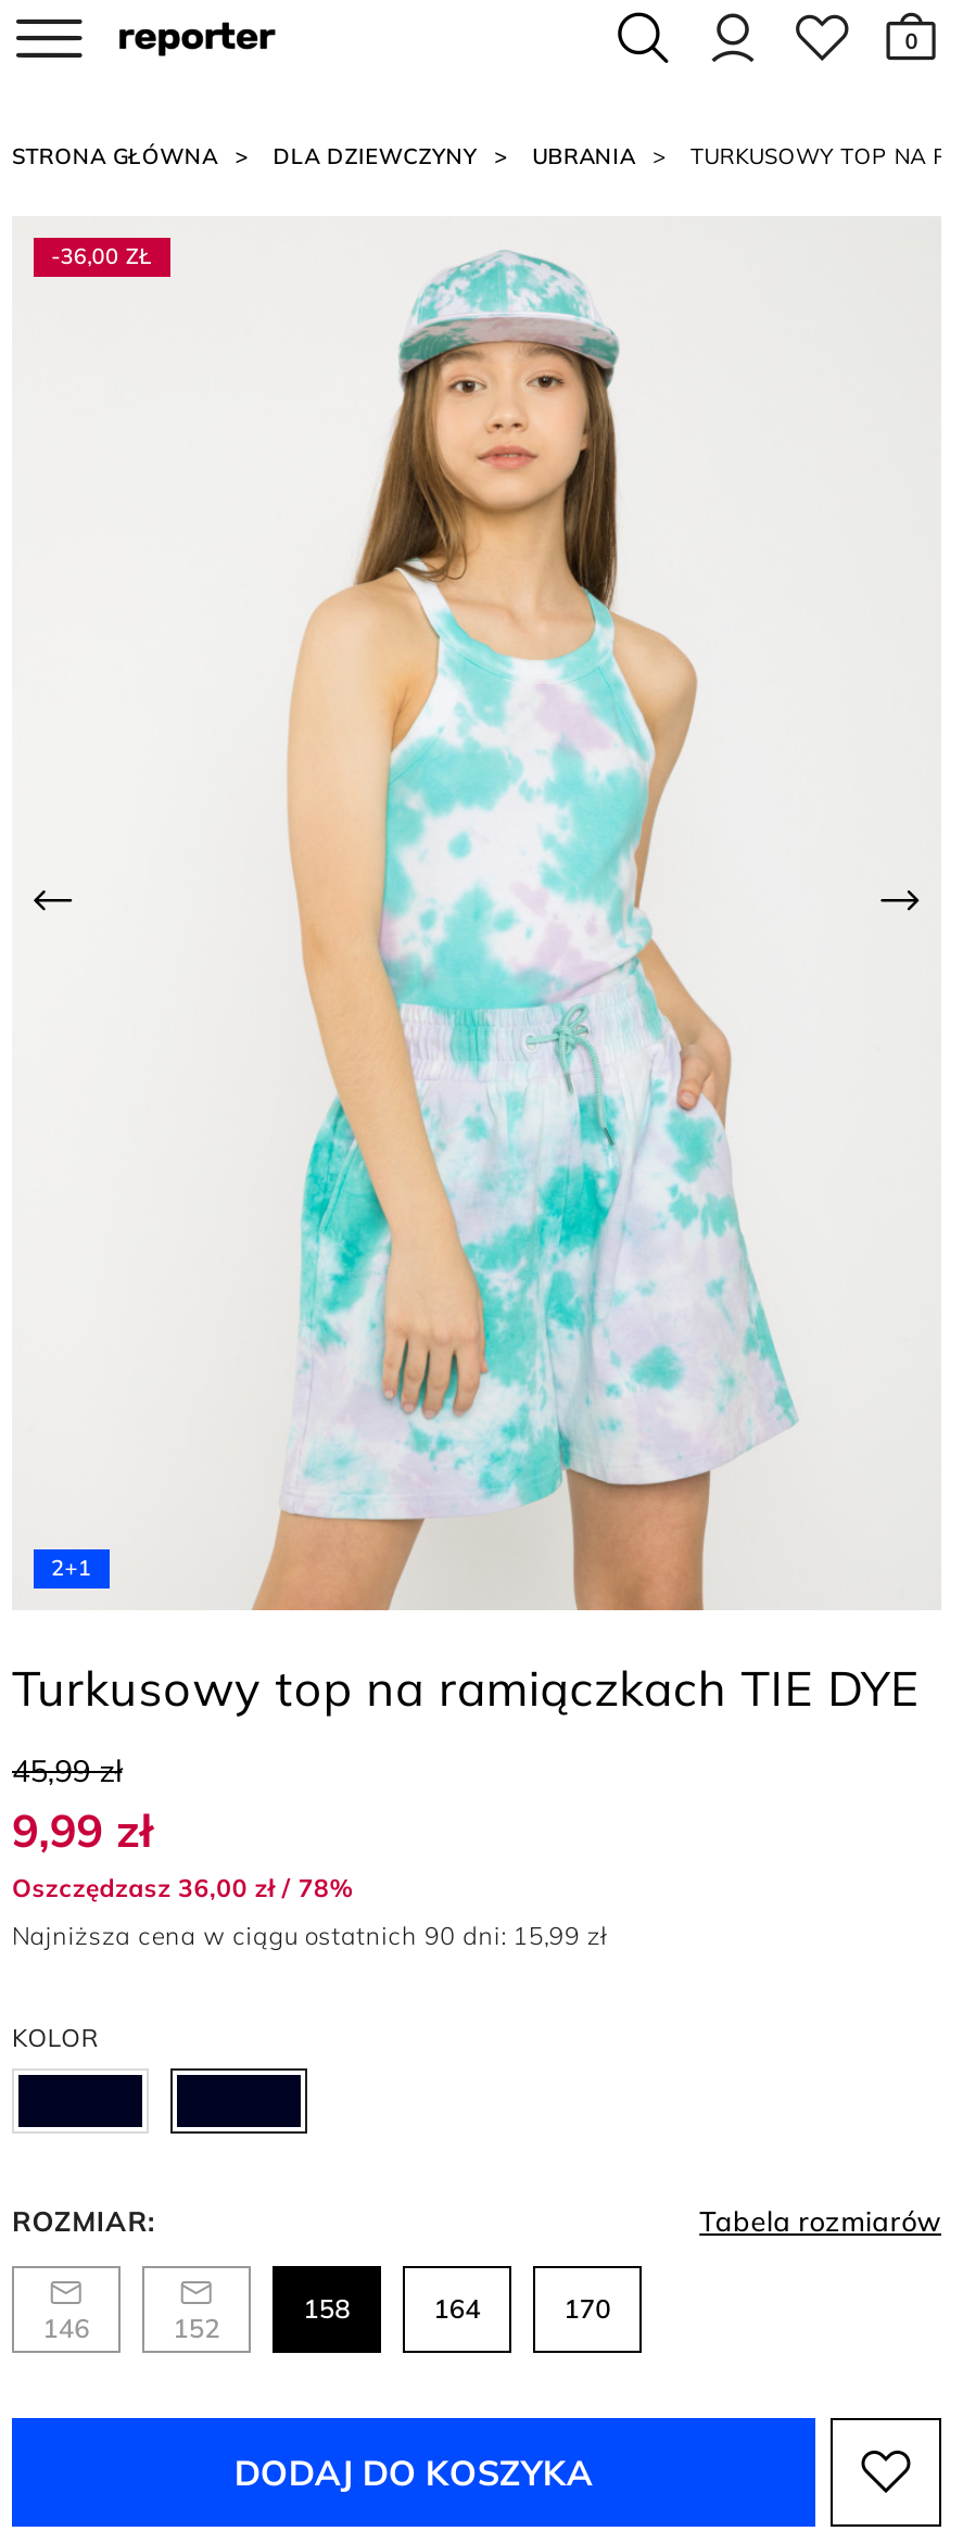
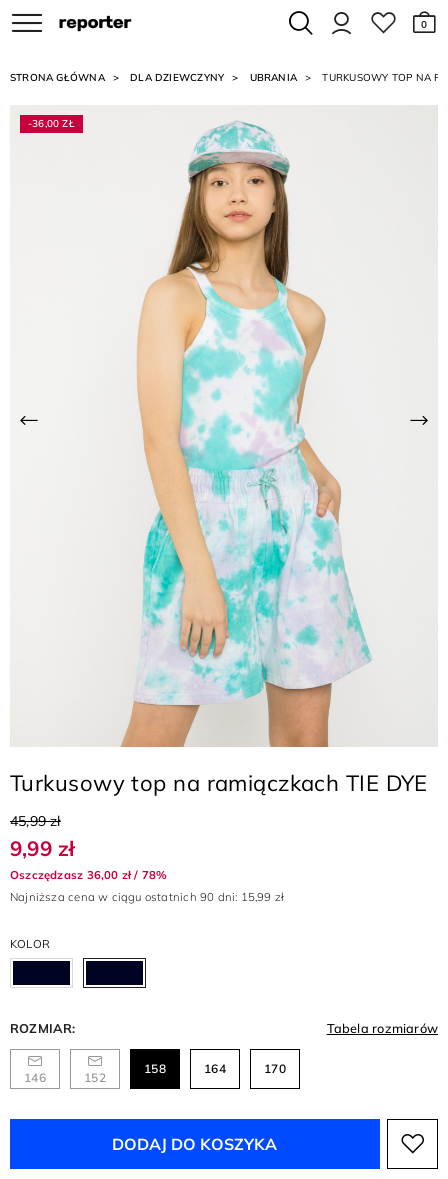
- 2+1
